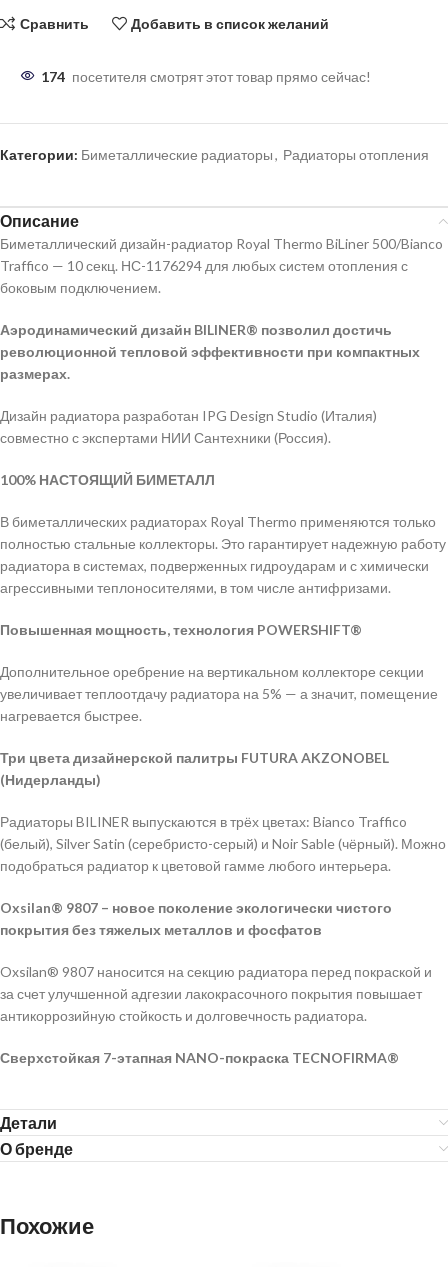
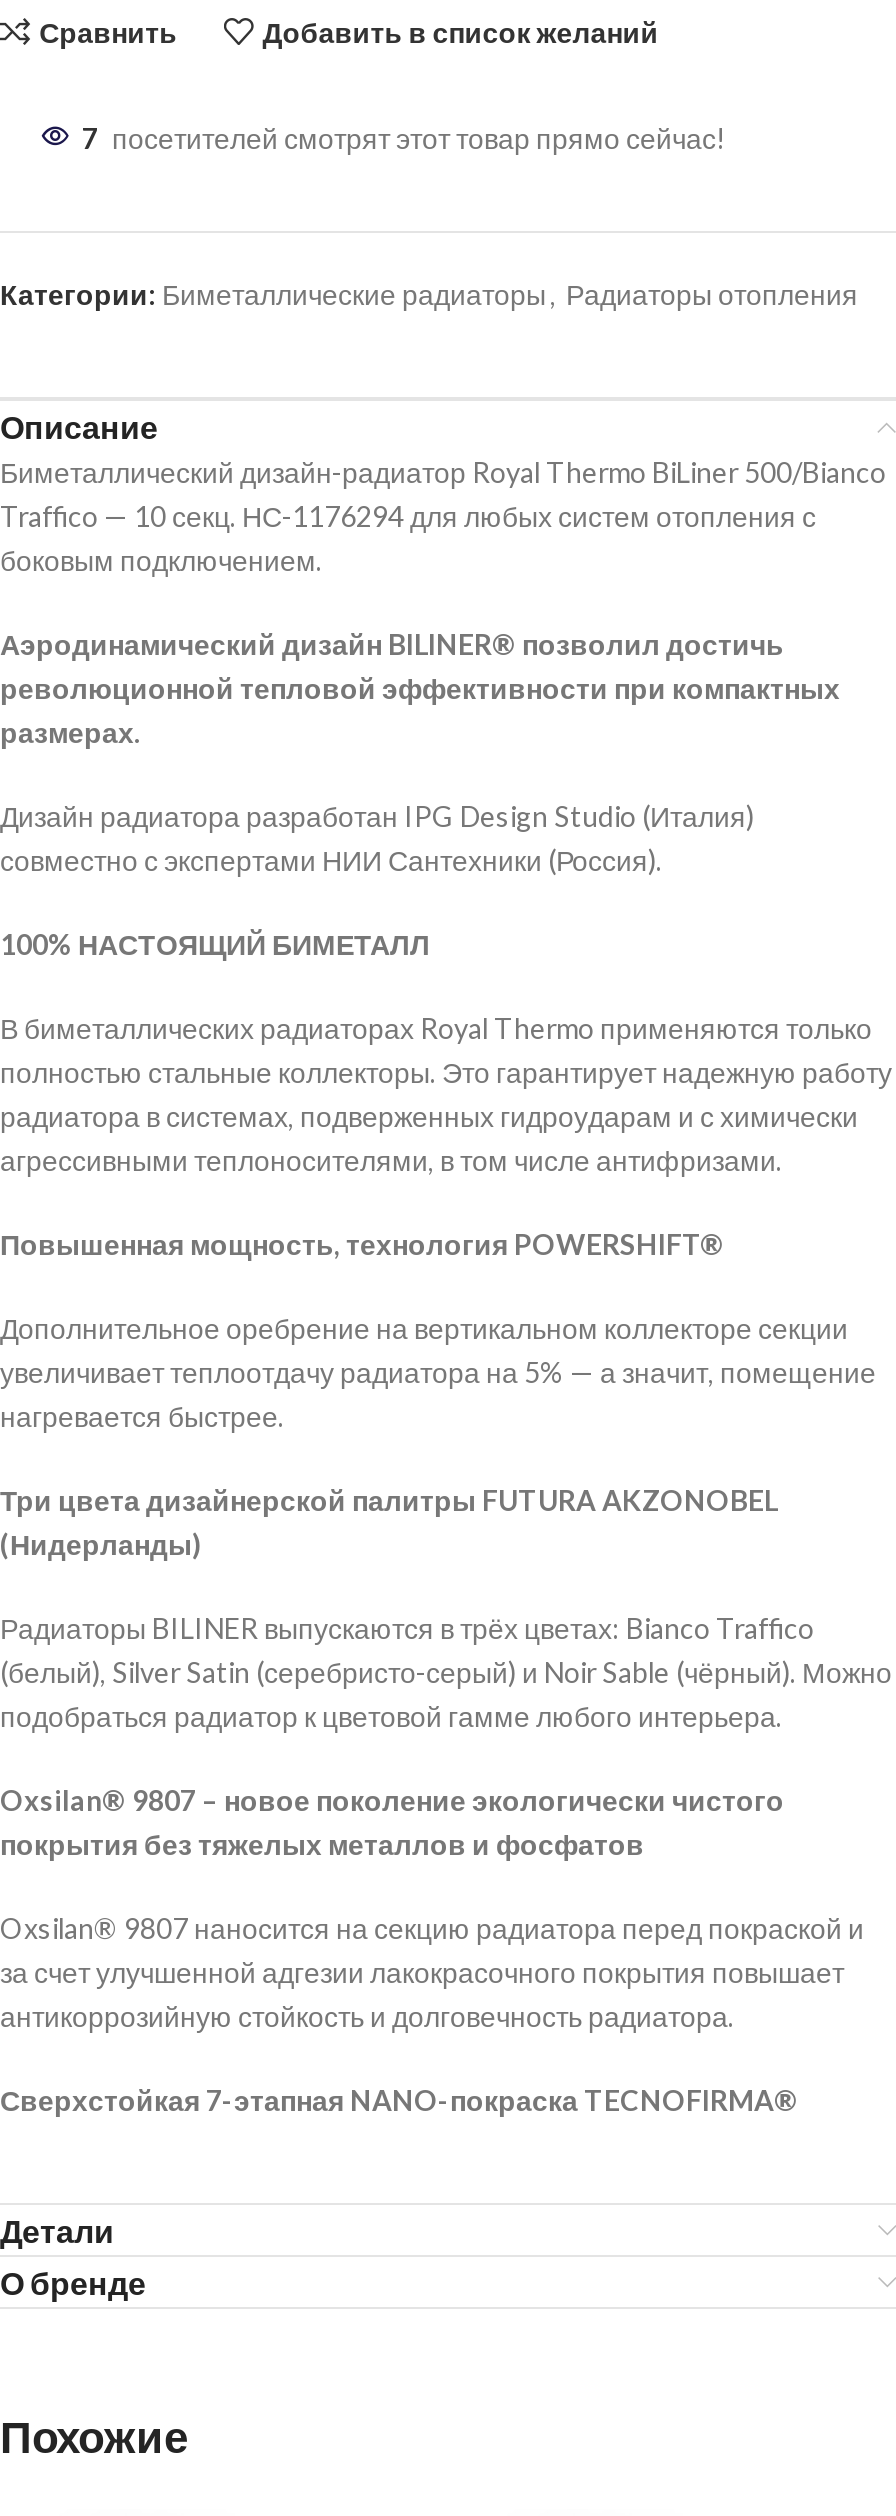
- 174 посетителя смотрят этот товар прямо сейчас!
+ 7 посетителей смотрят этот товар прямо сейчас!
